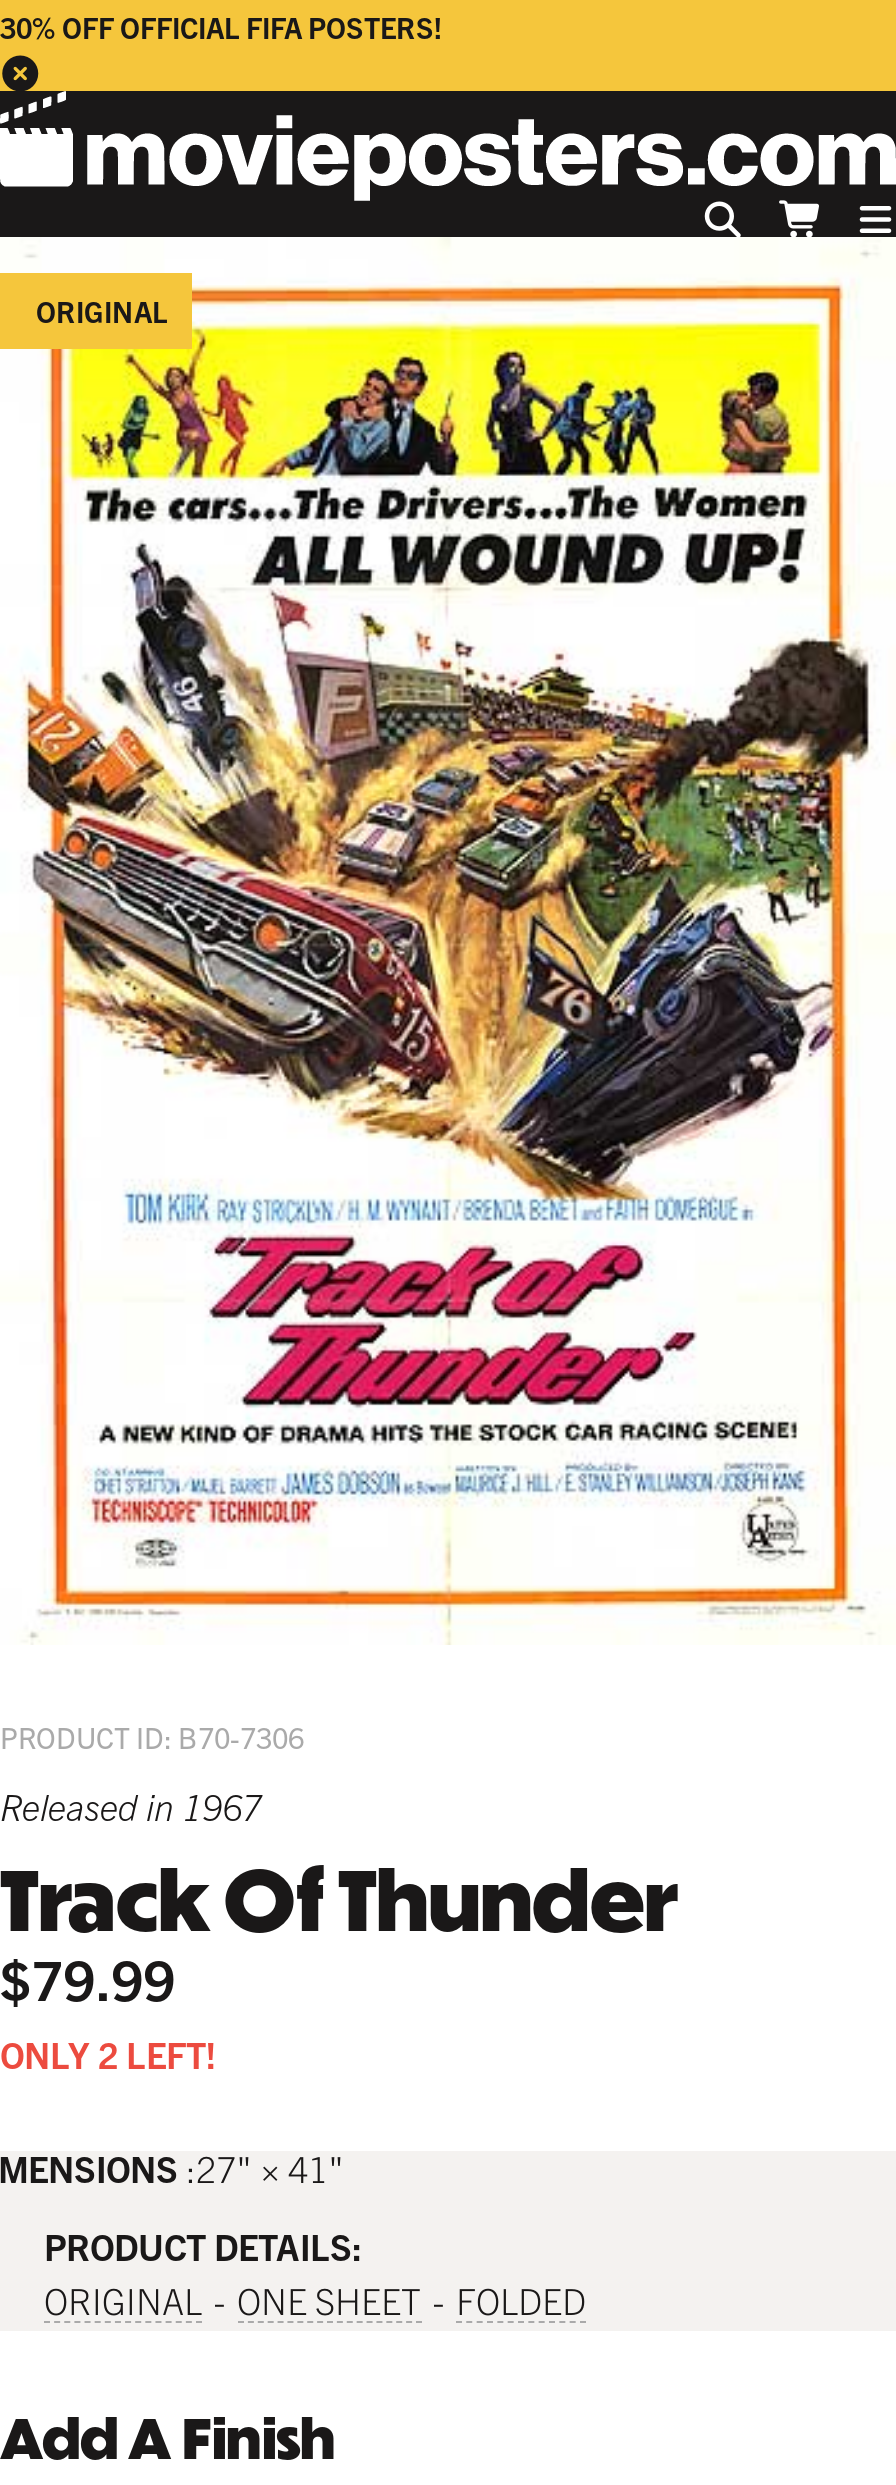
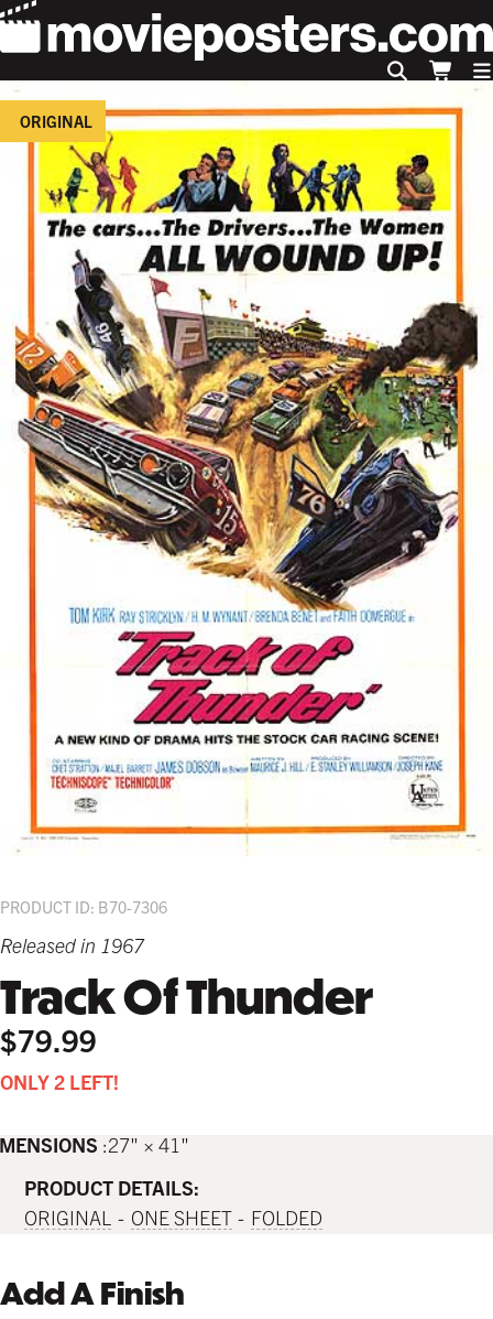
- 30% OFF OFFICIAL FIFA POSTERS!
